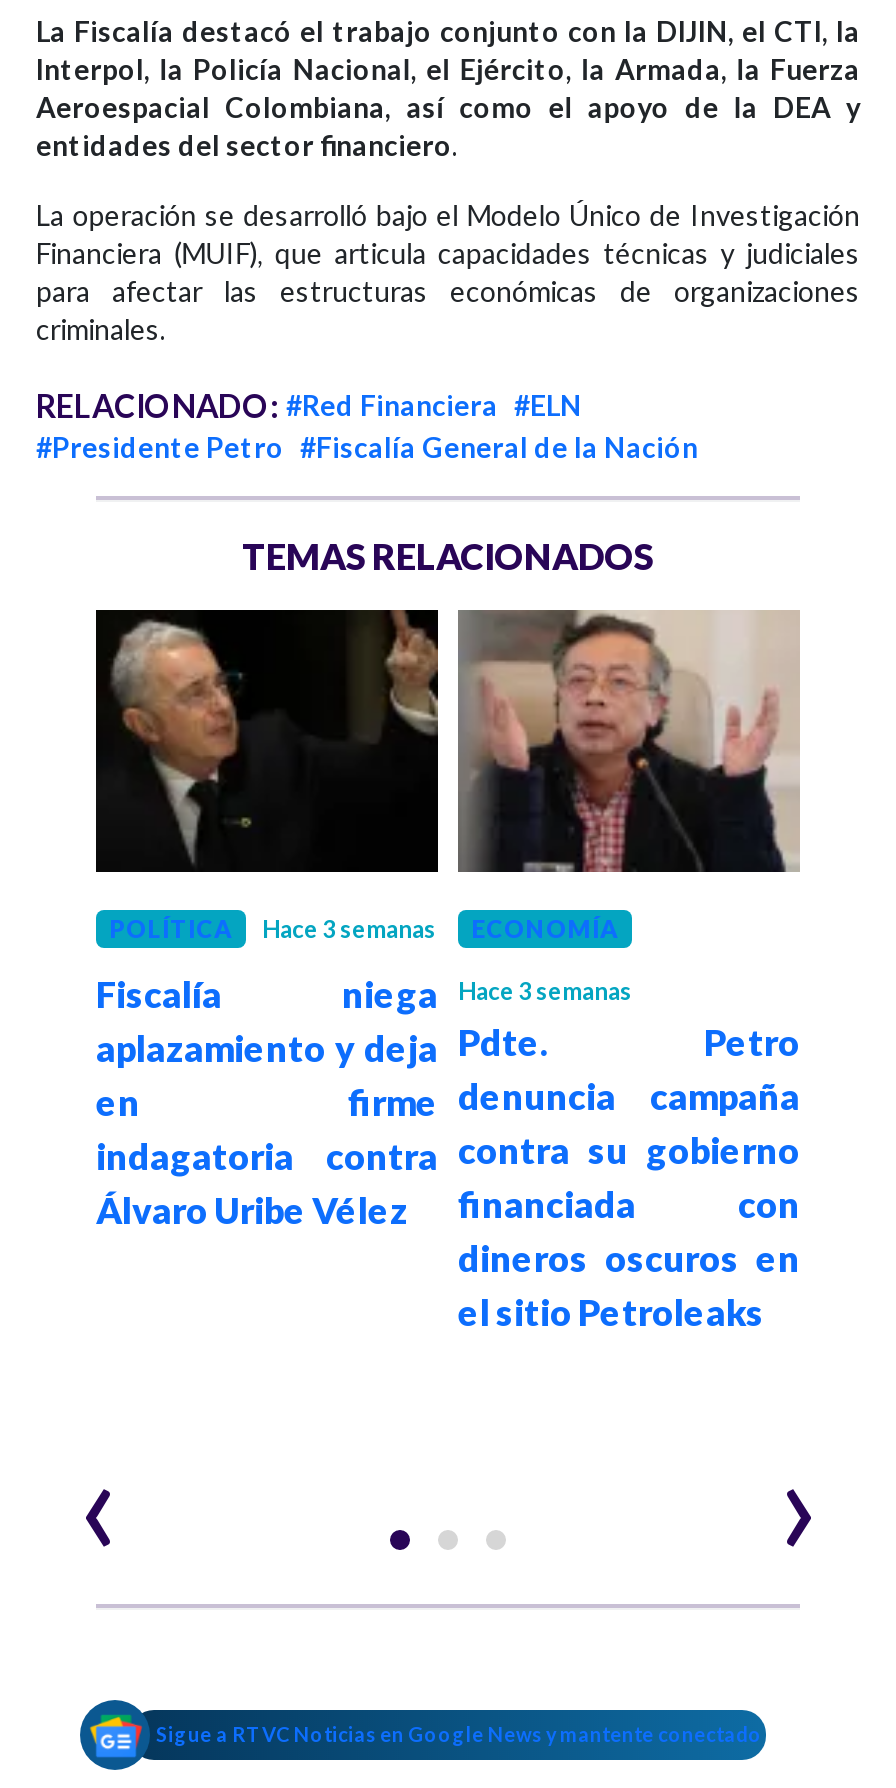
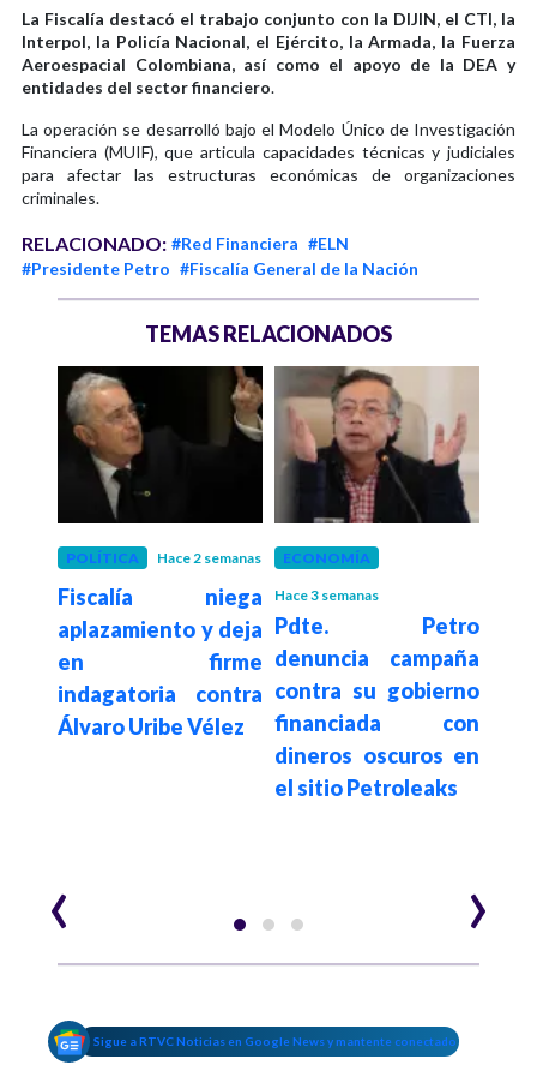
- Hace 3 semanas
+ Hace 2 semanas
